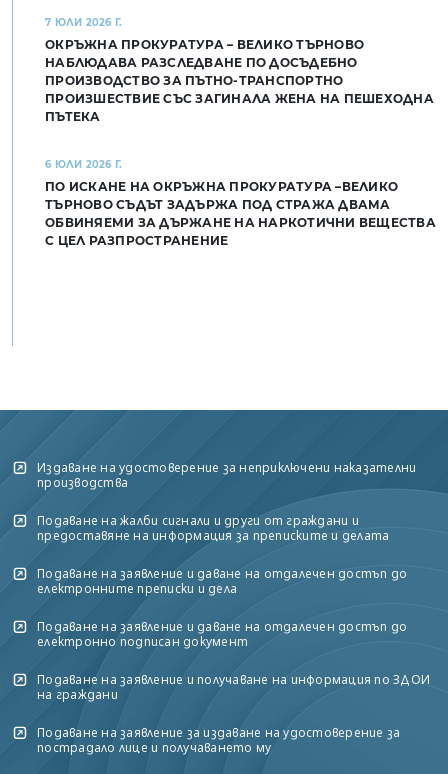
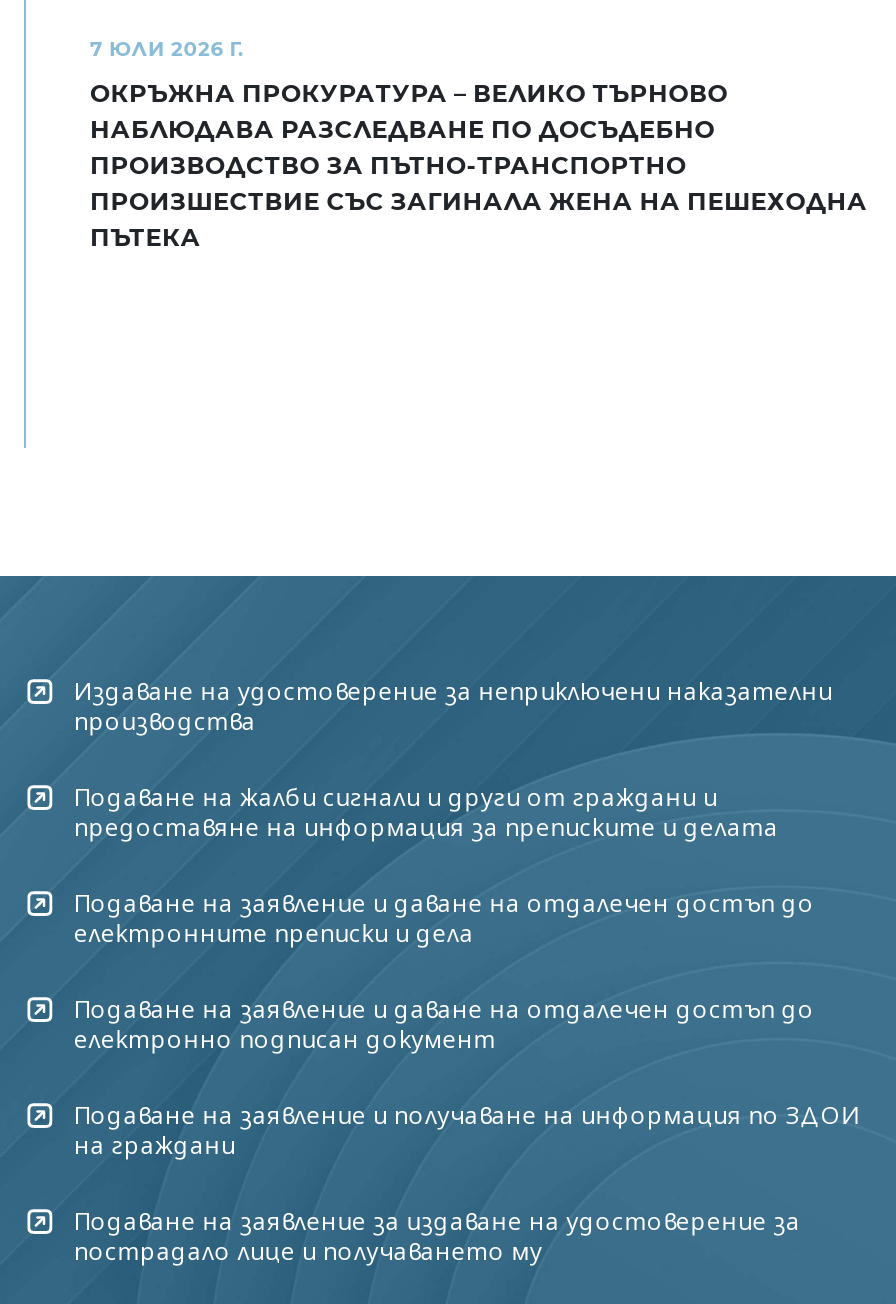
- 6 ЮЛИ 2026 Г.
- ПО ИСКАНЕ НА ОКРЪЖНА ПРОКУРАТУРА –ВЕЛИКО
- ТЪРНОВО СЪДЪТ ЗАДЪРЖА ПОД СТРАЖА ДВАМА
- ОБВИНЯЕМИ ЗА ДЪРЖАНЕ НА НАРКОТИЧНИ ВЕЩЕСТВА
- С ЦЕЛ РАЗПРОСТРАНЕНИЕ
